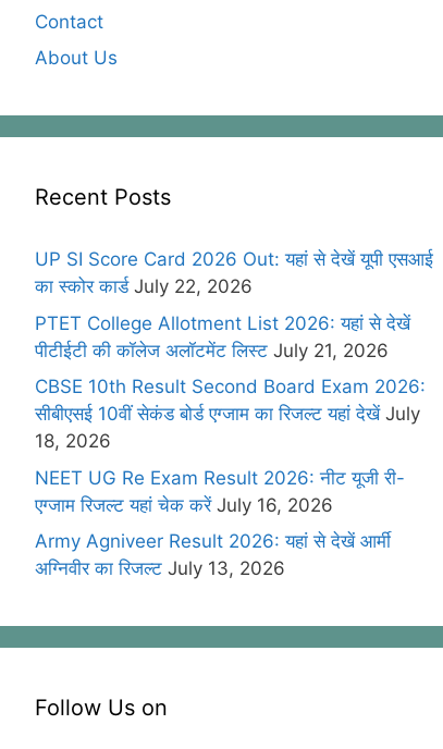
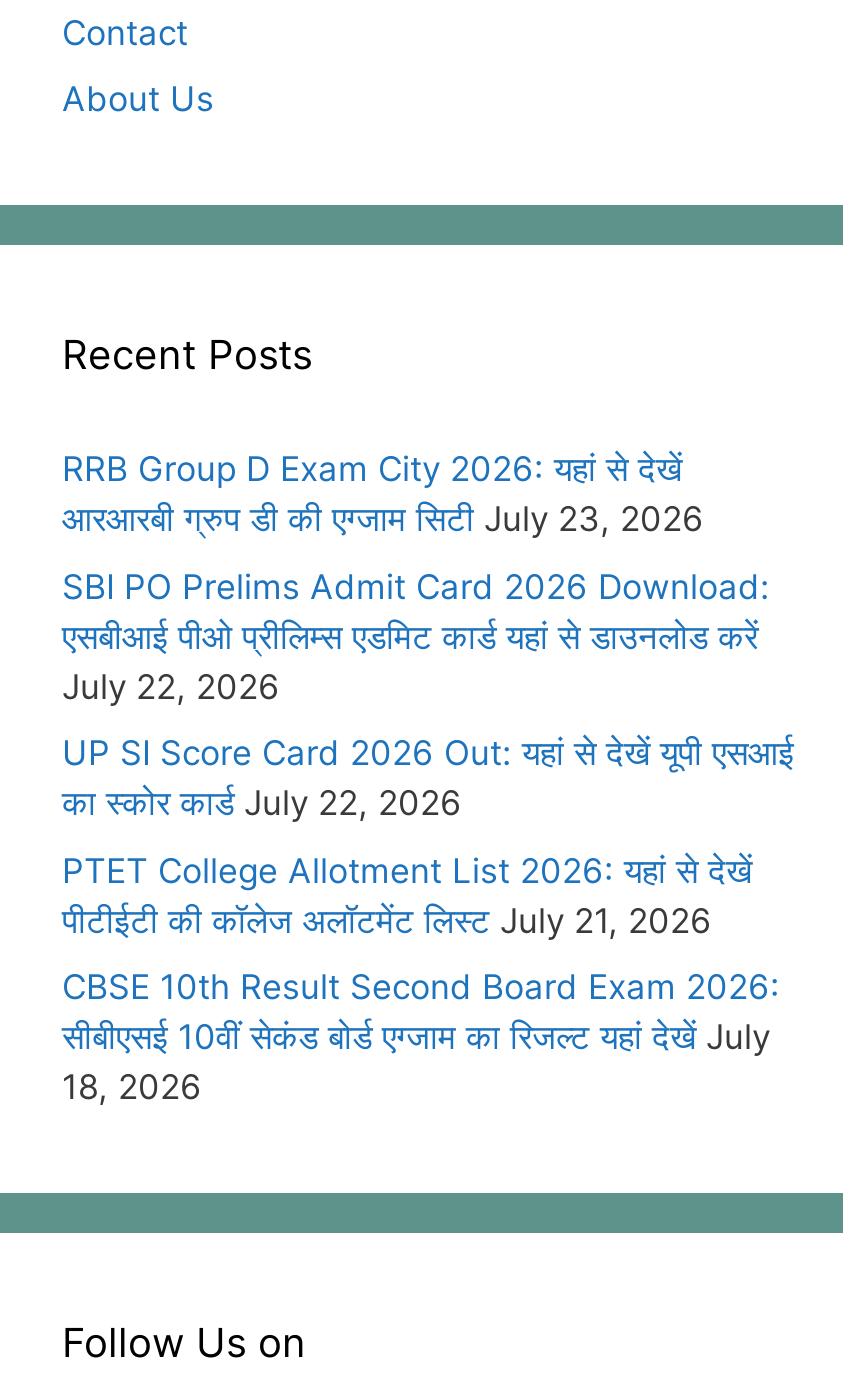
+ RRB Group D Exam City 2026: यहां से देखें
+ आरआरबी ग्रुप डी की एग्जाम सिटी July 23, 2026
+ SBI PO Prelims Admit Card 2026 Download:
+ एसबीआई पीओ प्रीलिम्स एडमिट कार्ड यहां से डाउनलोड करें
+ July 22, 2026

moved down: UP SI Score Card 2026 Out: यहां से देखें यूपी एसआई | का स्कोर कार्ड July 22, 2026 | PTET College Allotment List 2026: यहां से देखें | पीटीईटी की कॉलेज अलॉटमेंट लिस्ट July 21, 2026 | CBSE 10th Result Second Board Exam 2026: | सीबीएसई 10वीं सेकंड बोर्ड एग्जाम का रिजल्ट यहां देखें July | 18, 2026

- NEET UG Re Exam Result 2026: नीट यूजी री-
- एग्जाम रिजल्ट यहां चेक करें July 16, 2026
- Army Agniveer Result 2026: यहां से देखें आर्मी
- अग्निवीर का रिजल्ट July 13, 2026
